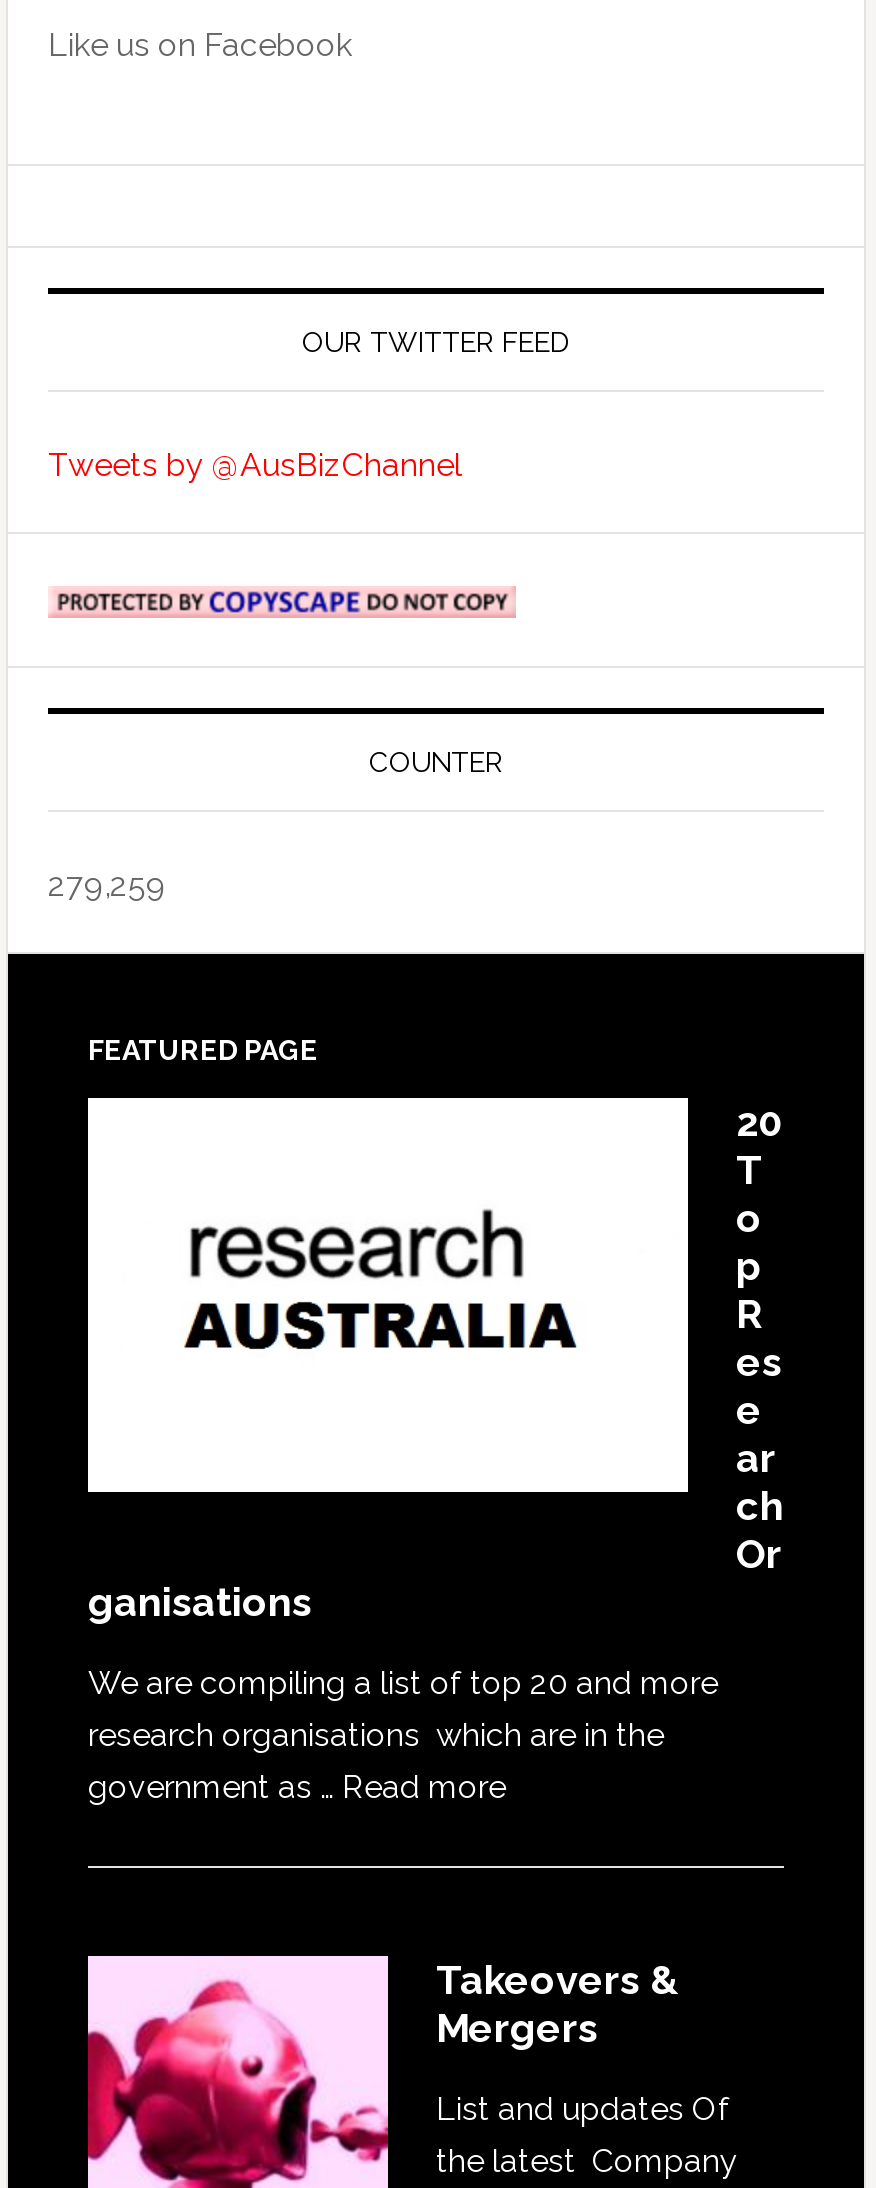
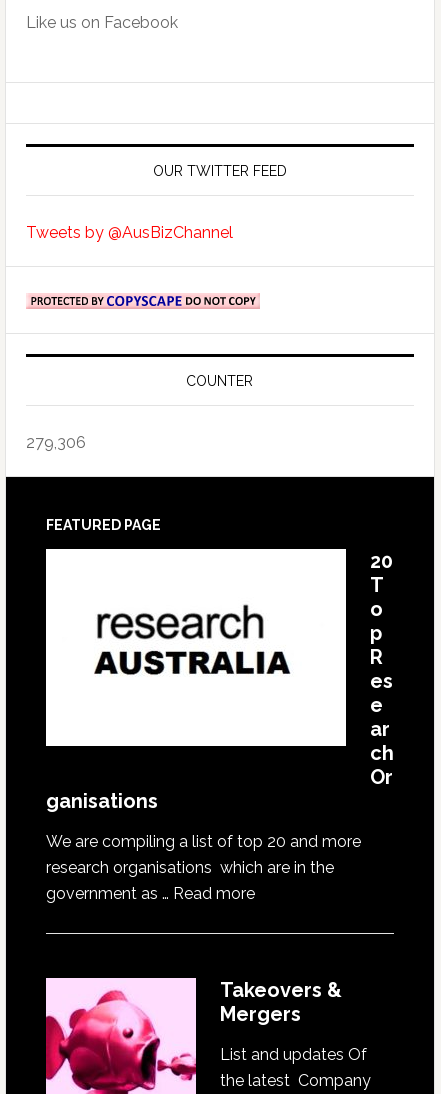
- 279,259
+ 279,306
